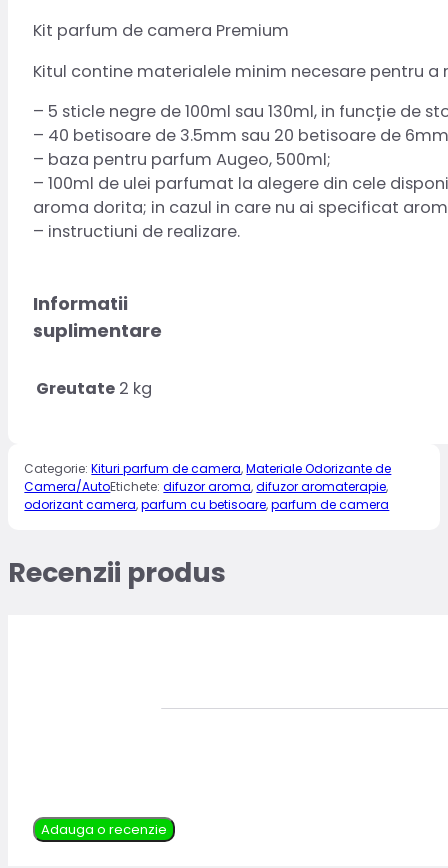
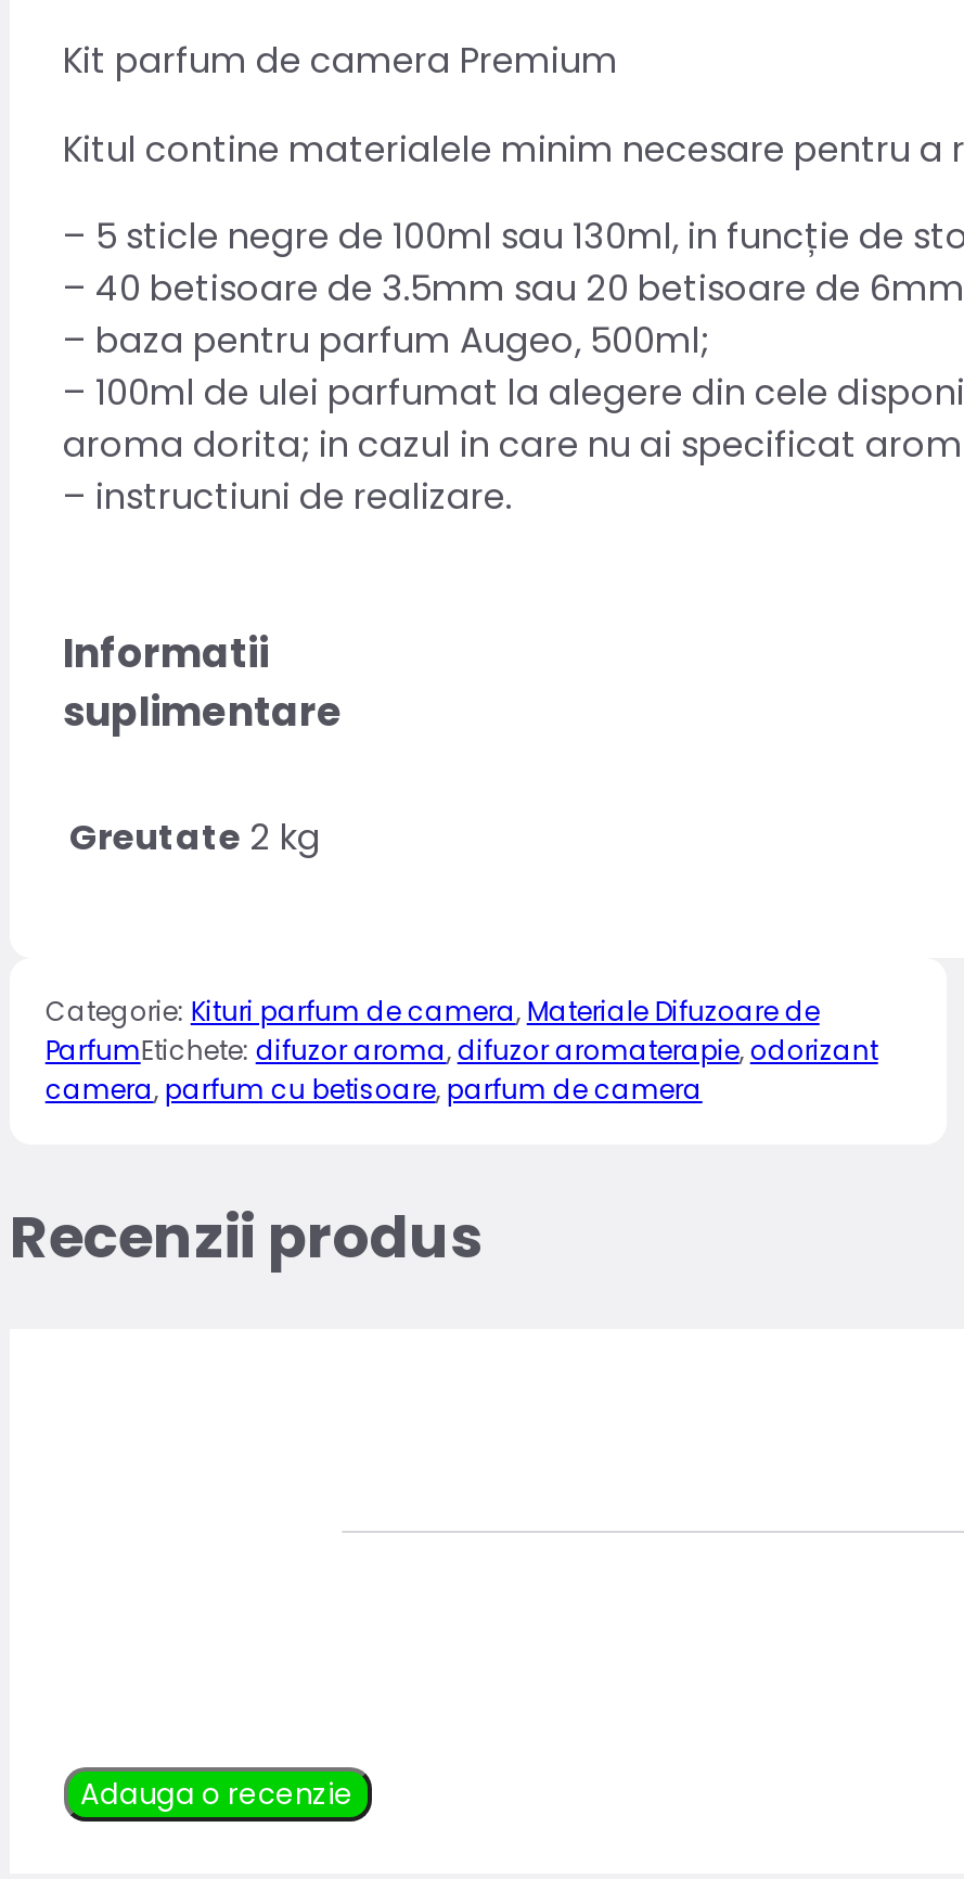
- Categorie: Kituri parfum de camera, Materiale Odorizante de
- Camera/AutoEtichete: difuzor aroma, difuzor aromaterapie
- odorizant camera, parfum cu betisoare, parfum de camera
+ Categorie: Kituri parfum de camera, Materiale Difuzoare de
+ ParfumEtichete: difuzor aroma, difuzor aromaterapie, odorizant
+ camera, parfum cu betisoare, parfum de camera
